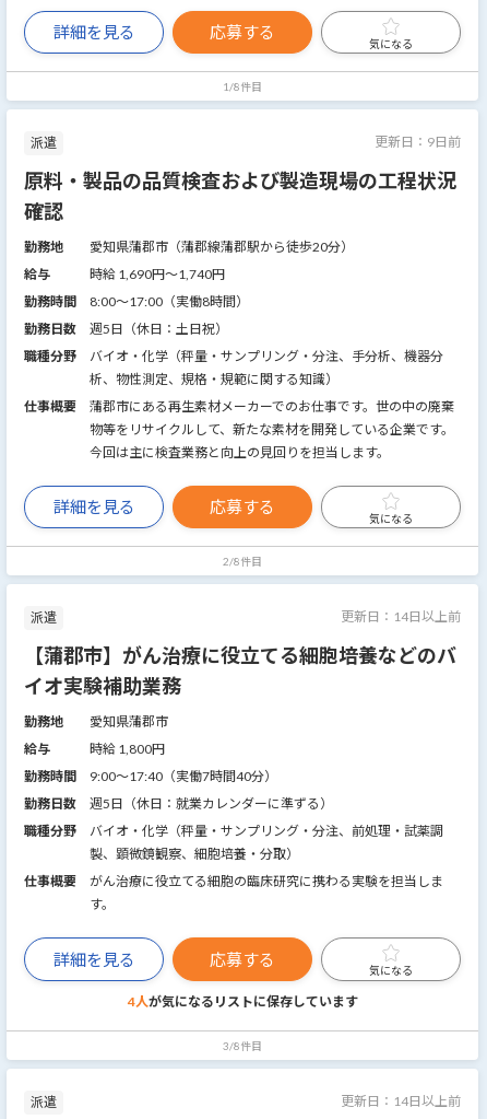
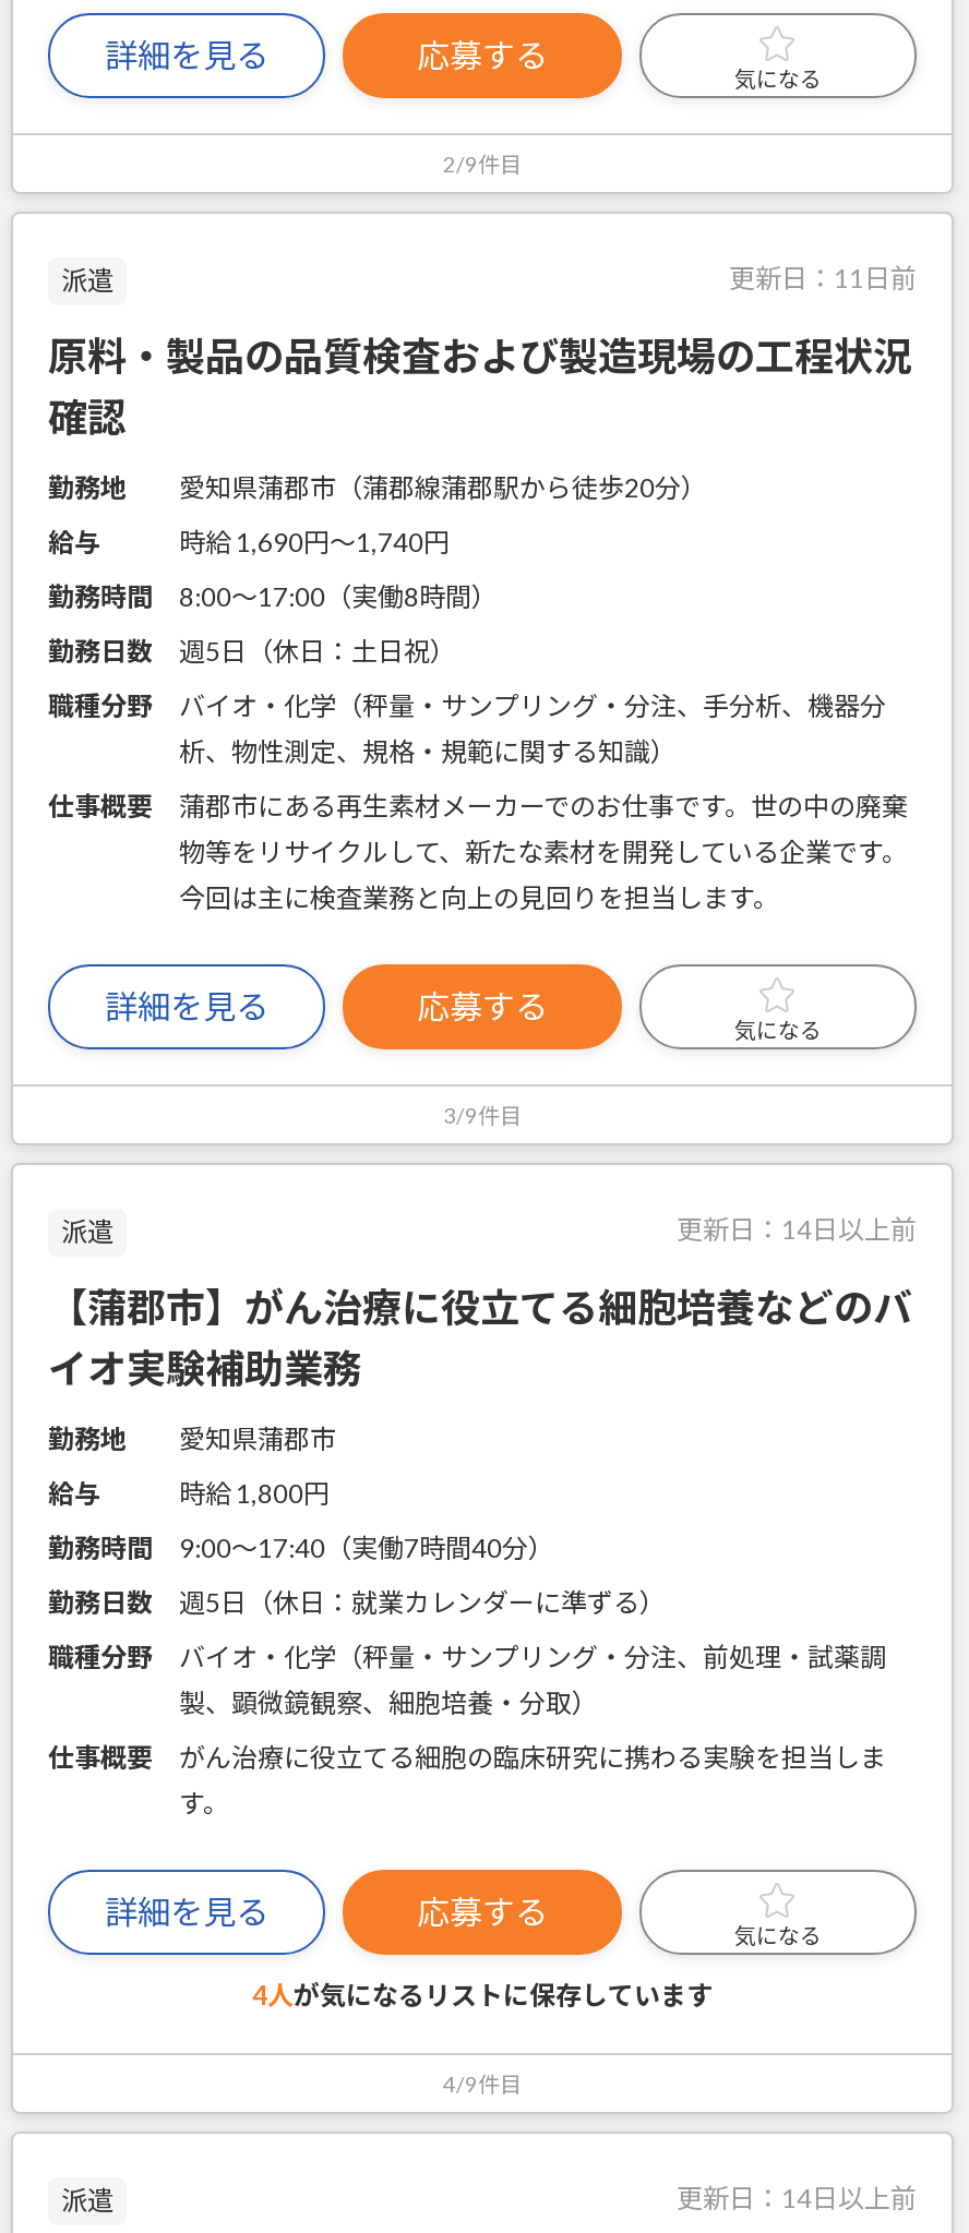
- 1/8件目
+ 2/9件目

- 更新日：9日前
+ 更新日：11日前

- 2/8件目
+ 3/9件目

- 3/8件目
+ 4/9件目
